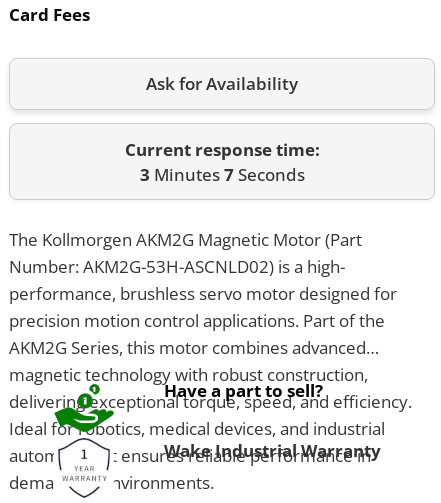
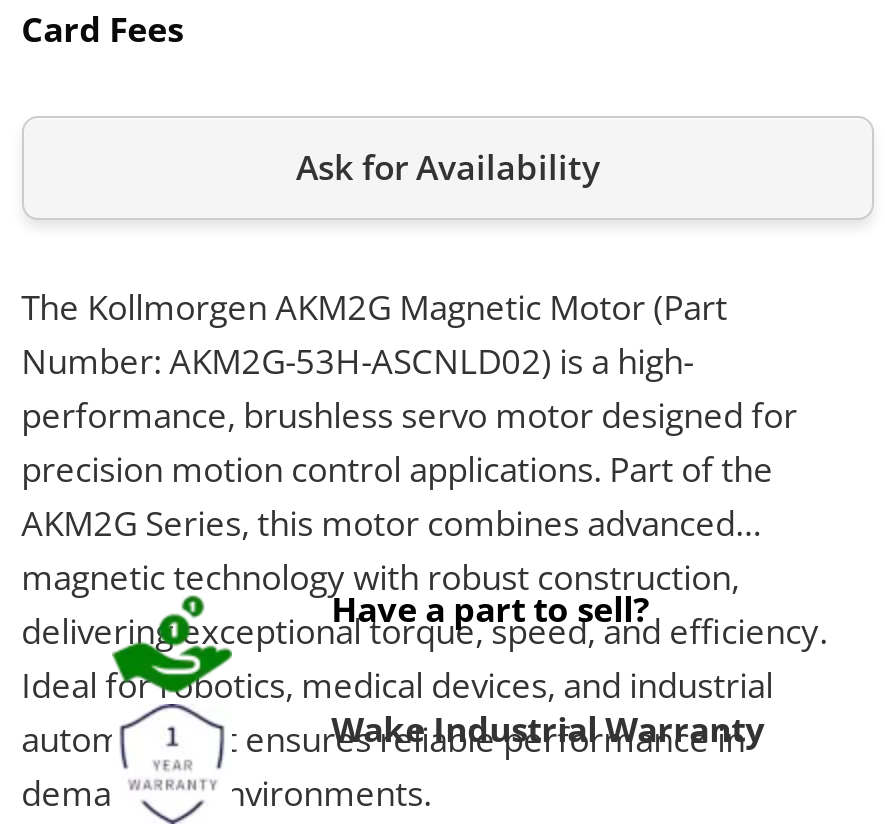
- Current response time:
- 3 Minutes 7 Seconds
